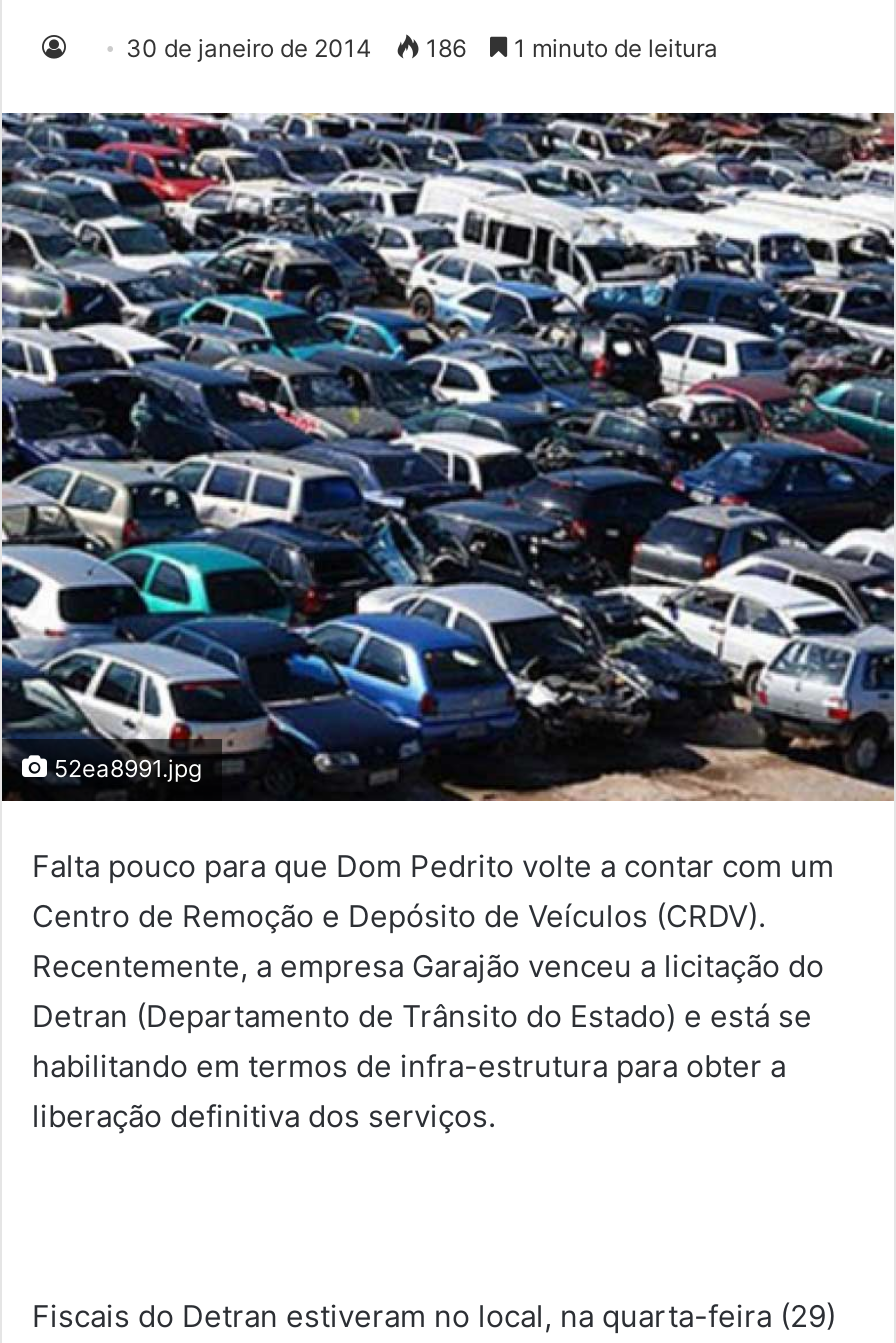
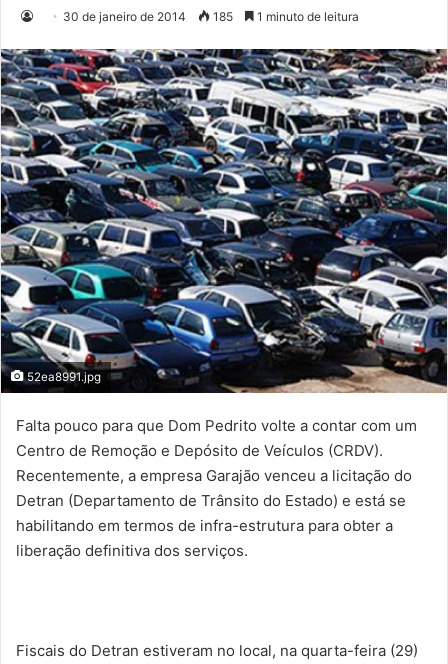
- 30 de janeiro de 2014 186 1 minuto de leitura
+ 30 de janeiro de 2014 185 1 minuto de leitura
